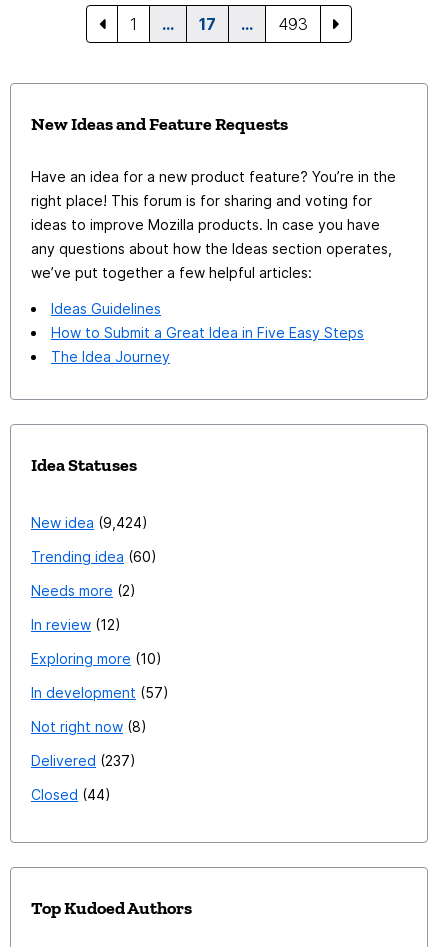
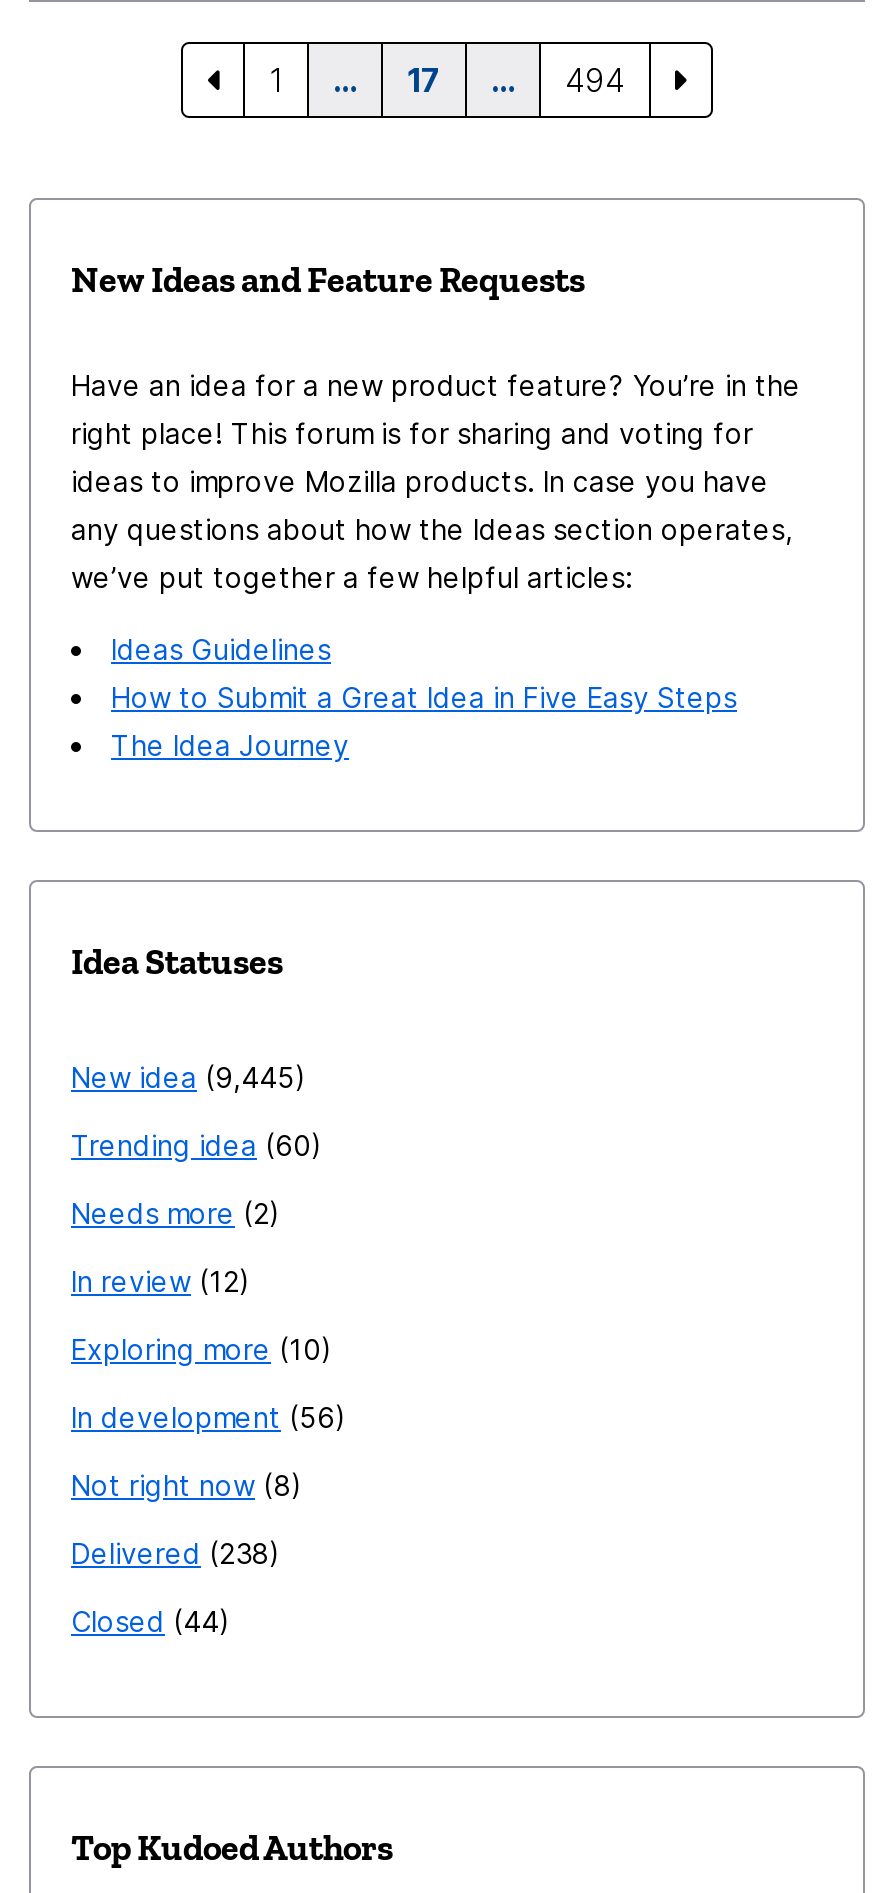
- 493
+ 494

- New idea 9,424
+ New idea 9,445

- In development 57
+ In development 56

- Delivered 237
+ Delivered 238
